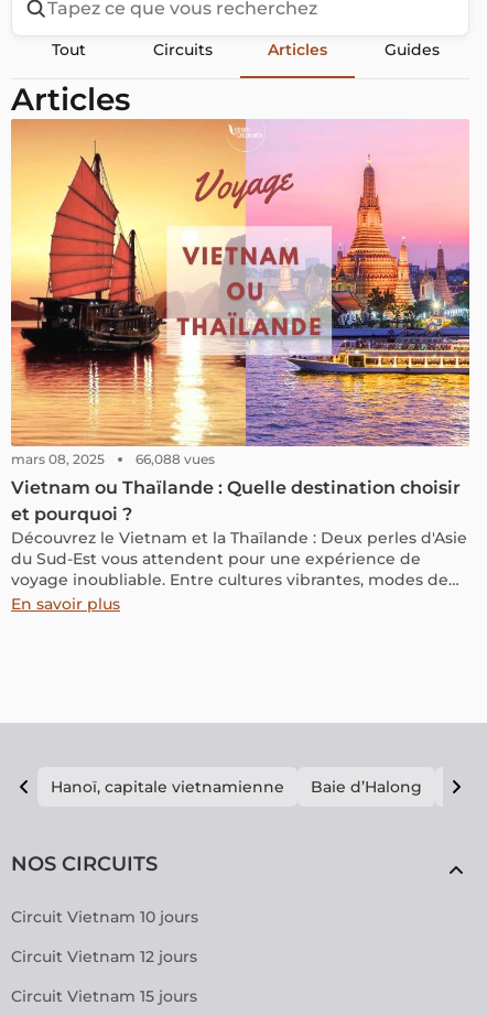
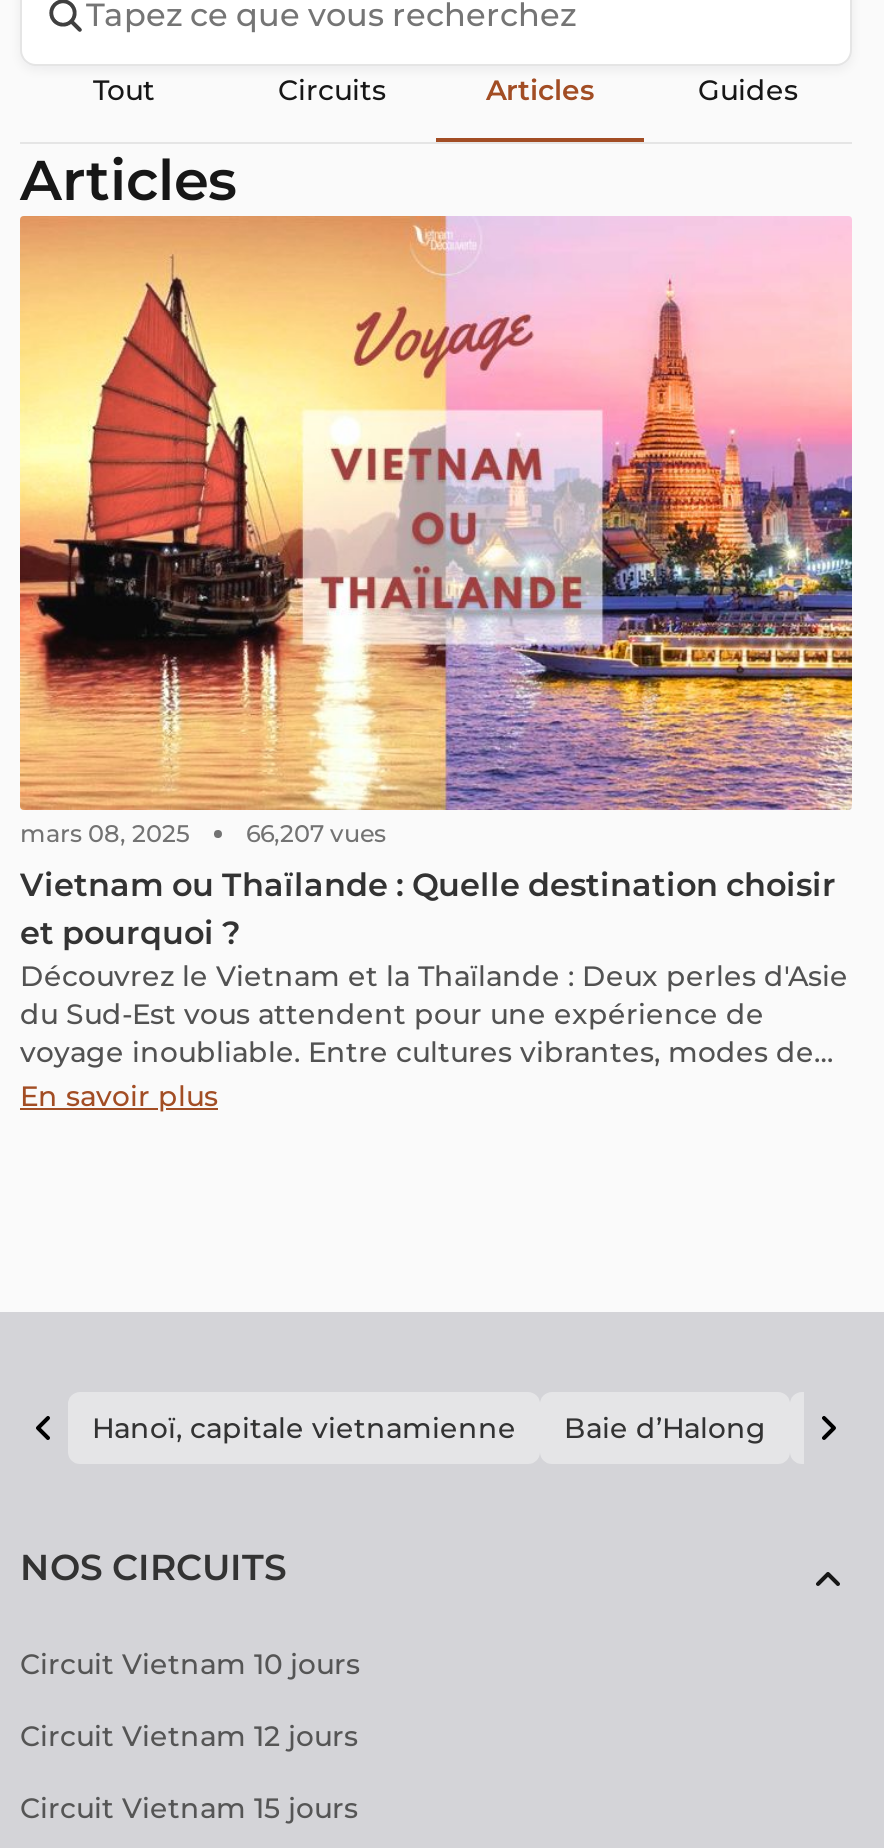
- mars 08, 2025 66,088 vues
+ mars 08, 2025 66,207 vues
